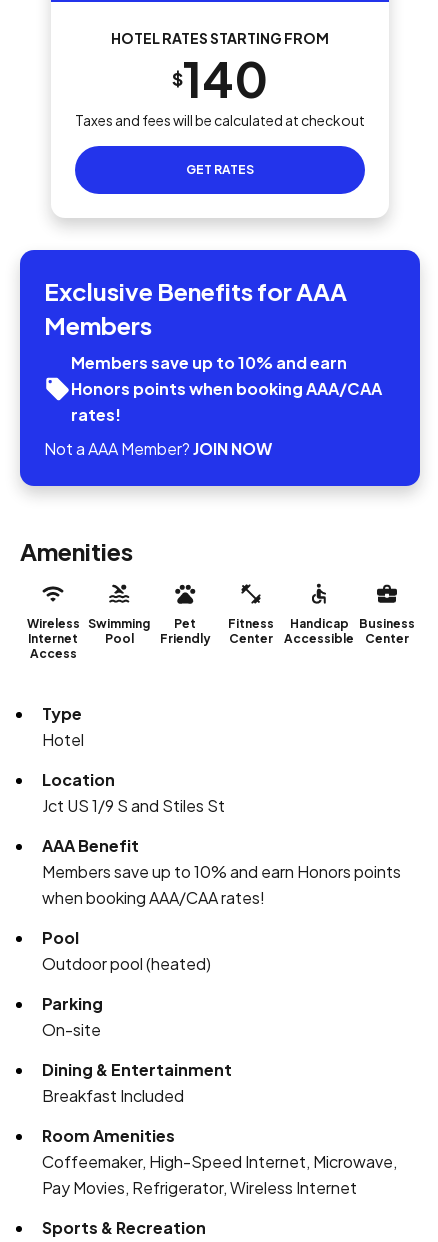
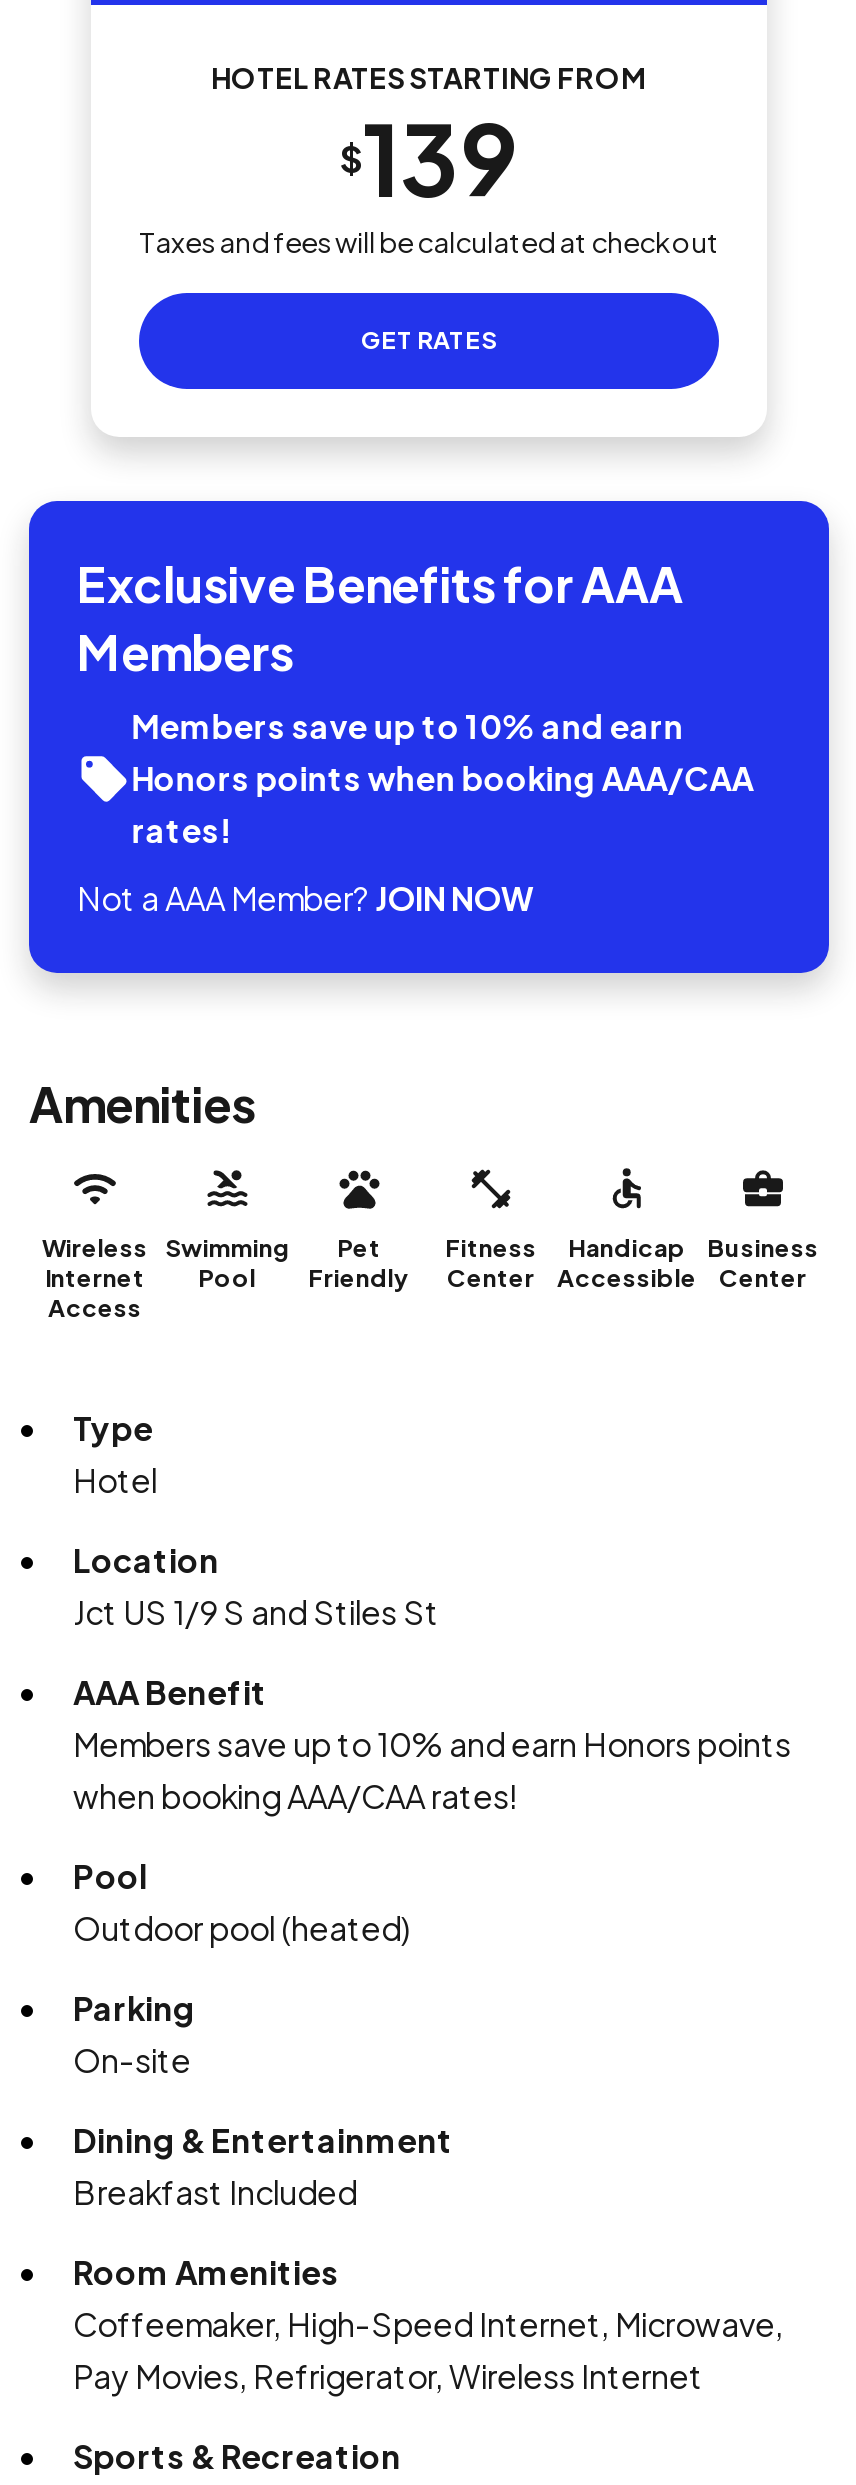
- $140
+ $139
